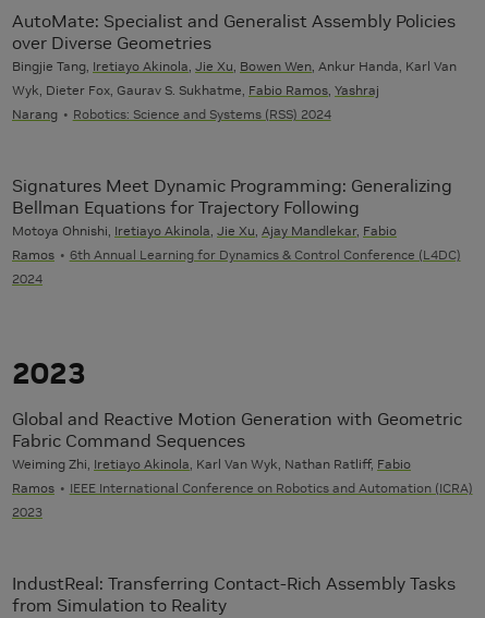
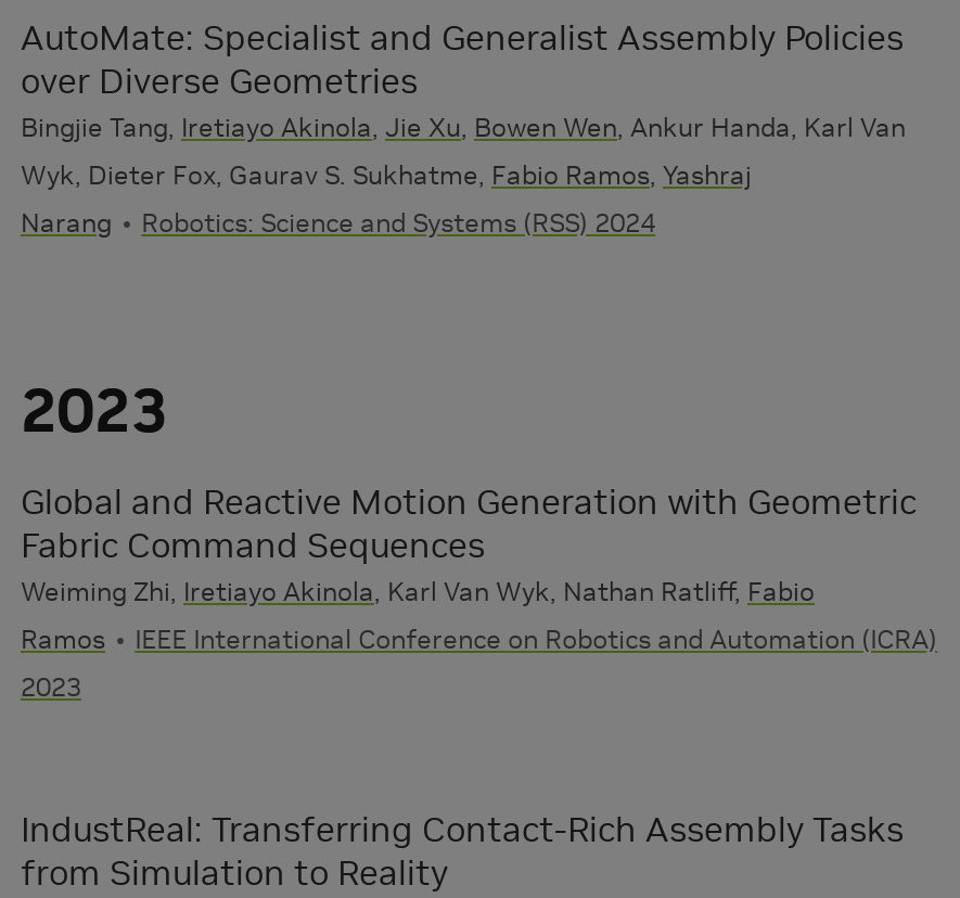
- Signatures Meet Dynamic Programming: Generalizing
- Bellman Equations for Trajectory Following
- Motoya Ohnishi, Iretiayo Akinola, Jie Xu, Ajay Mandlekar, Fabio
- Ramos
- 6th Annual Learning for Dynamics & Control Conference (L4DC)
- 2024
